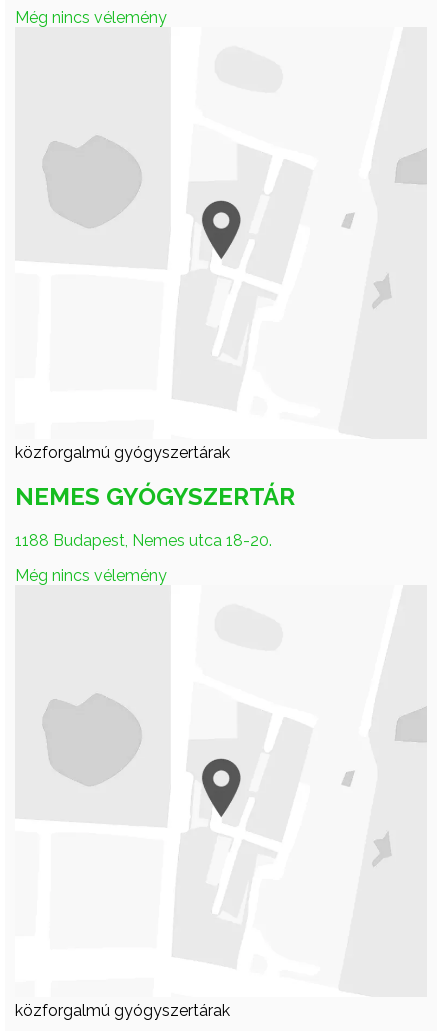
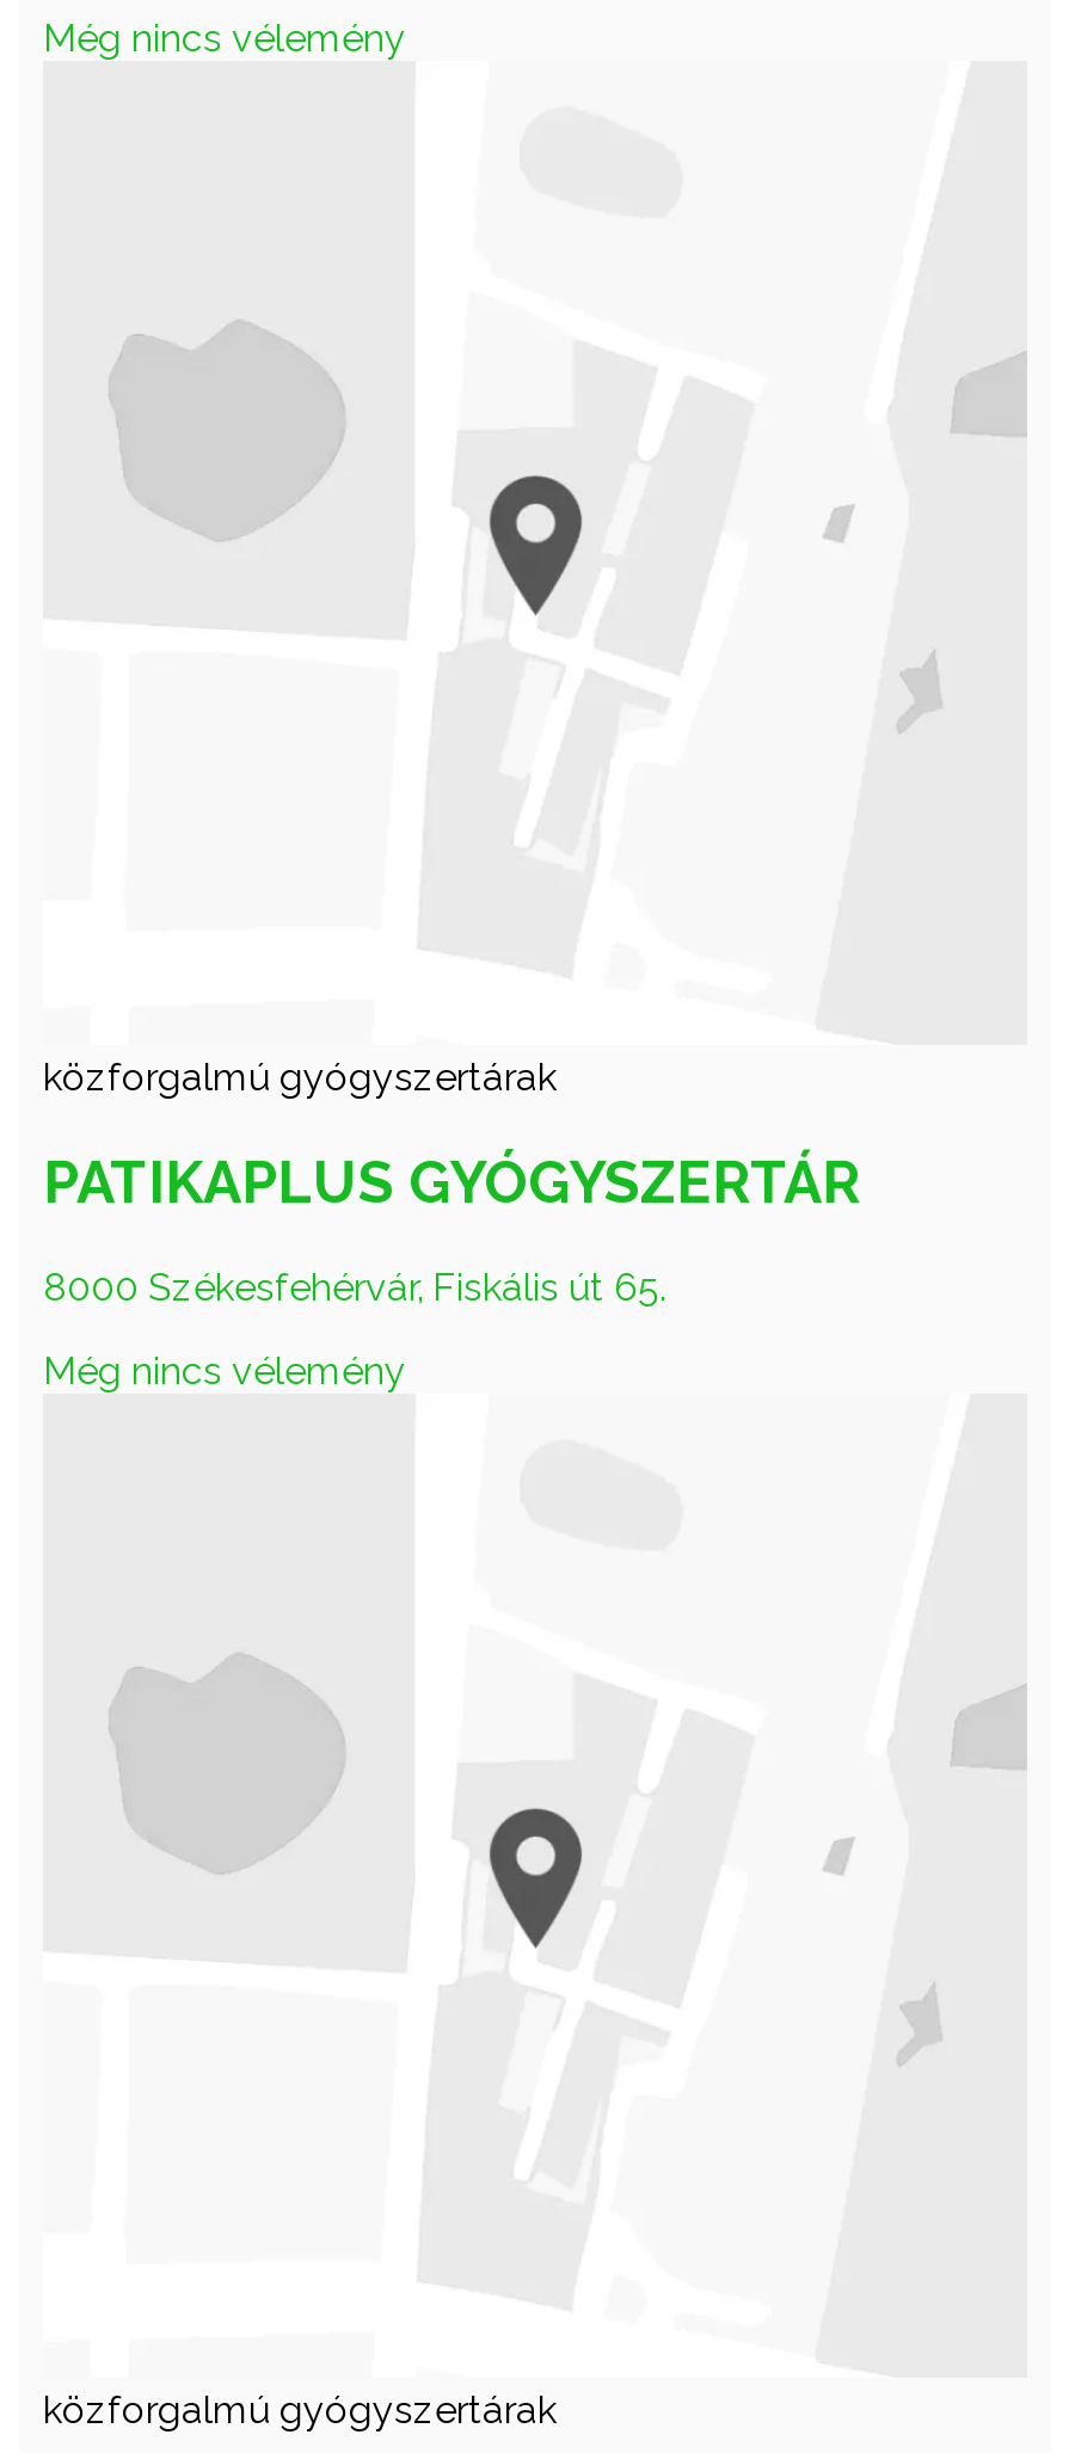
- NEMES GYÓGYSZERTÁR
+ PATIKAPLUS GYÓGYSZERTÁR

- 1188 Budapest, Nemes utca 18-20.
+ 8000 Székesfehérvár, Fiskális út 65.
